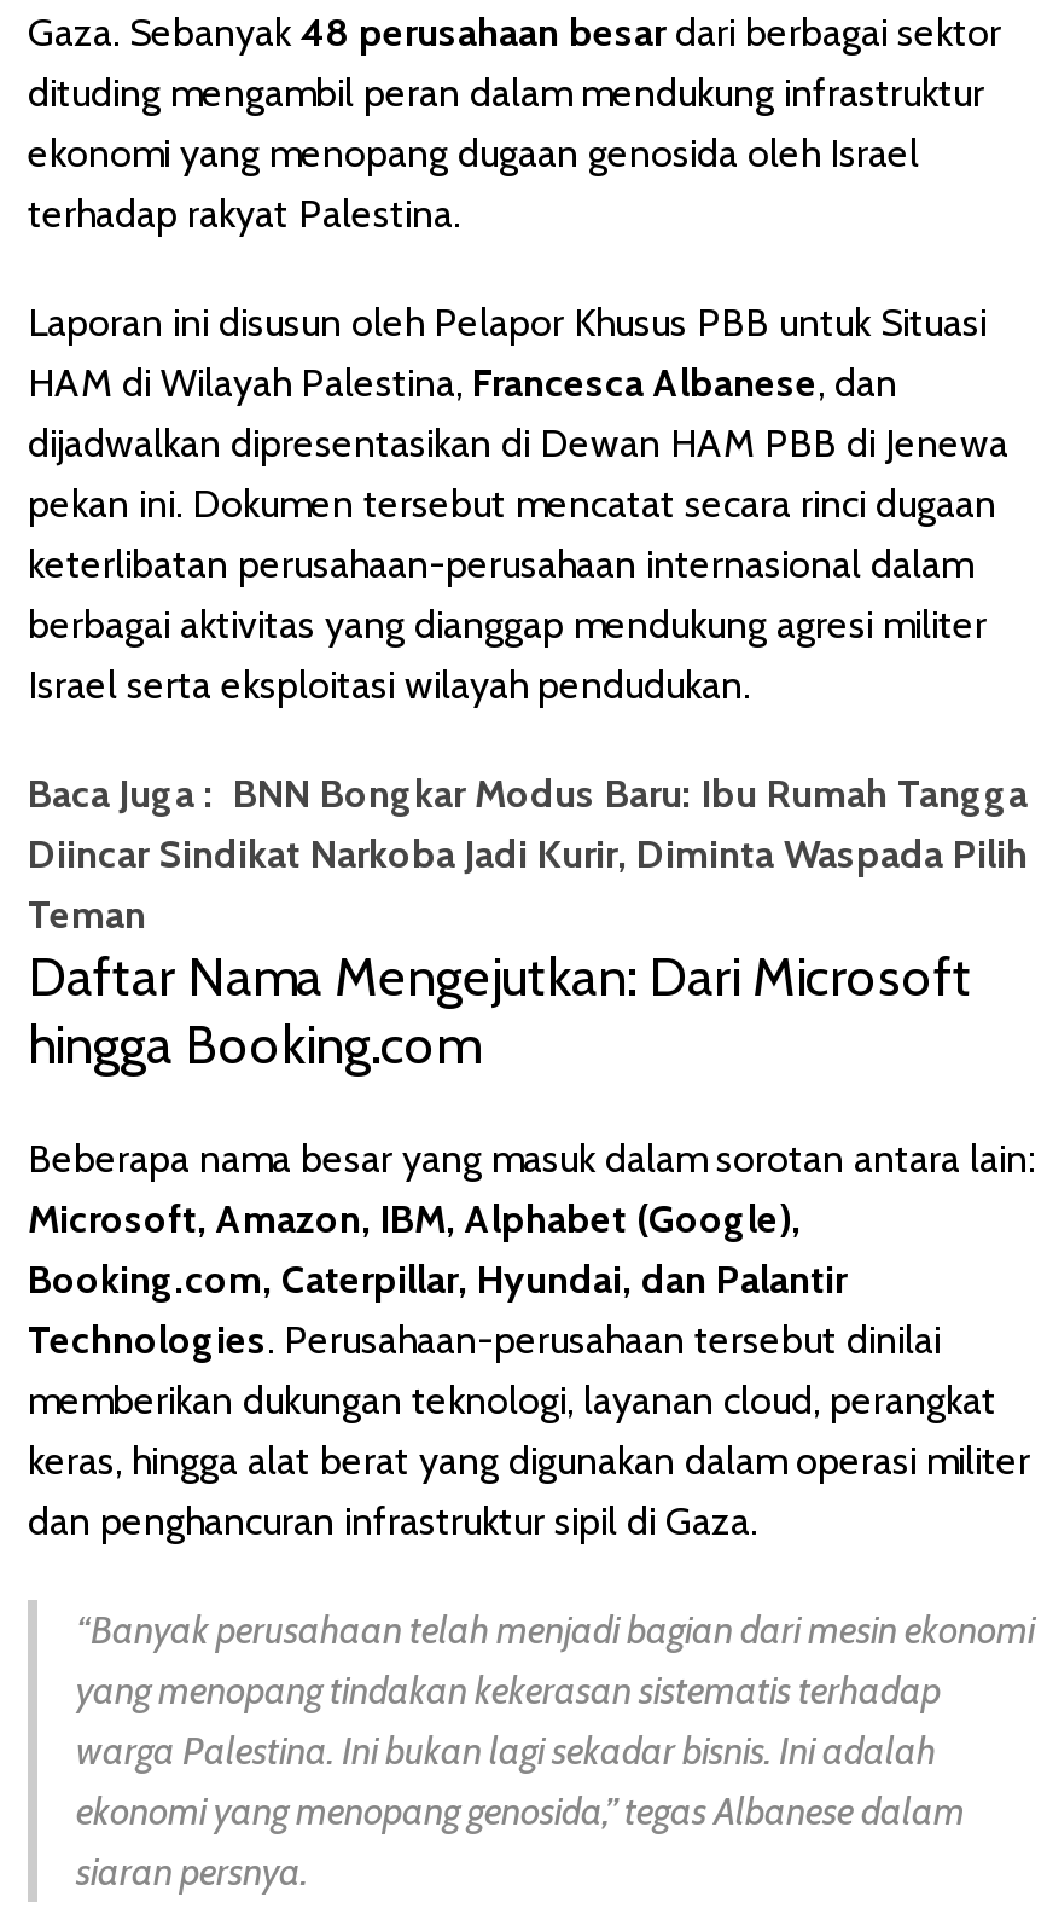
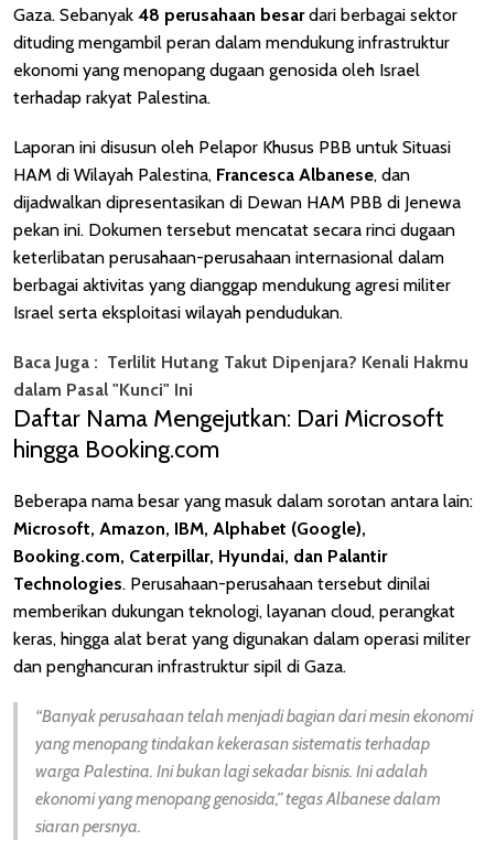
- Baca Juga : BNN Bongkar Modus Baru: Ibu Rumah Tangga
- Diincar Sindikat Narkoba Jadi Kurir, Diminta Waspada Pilih
- Teman
+ Baca Juga : Terlilit Hutang Takut Dipenjara? Kenali Hakmu
+ dalam Pasal "Kunci" Ini
